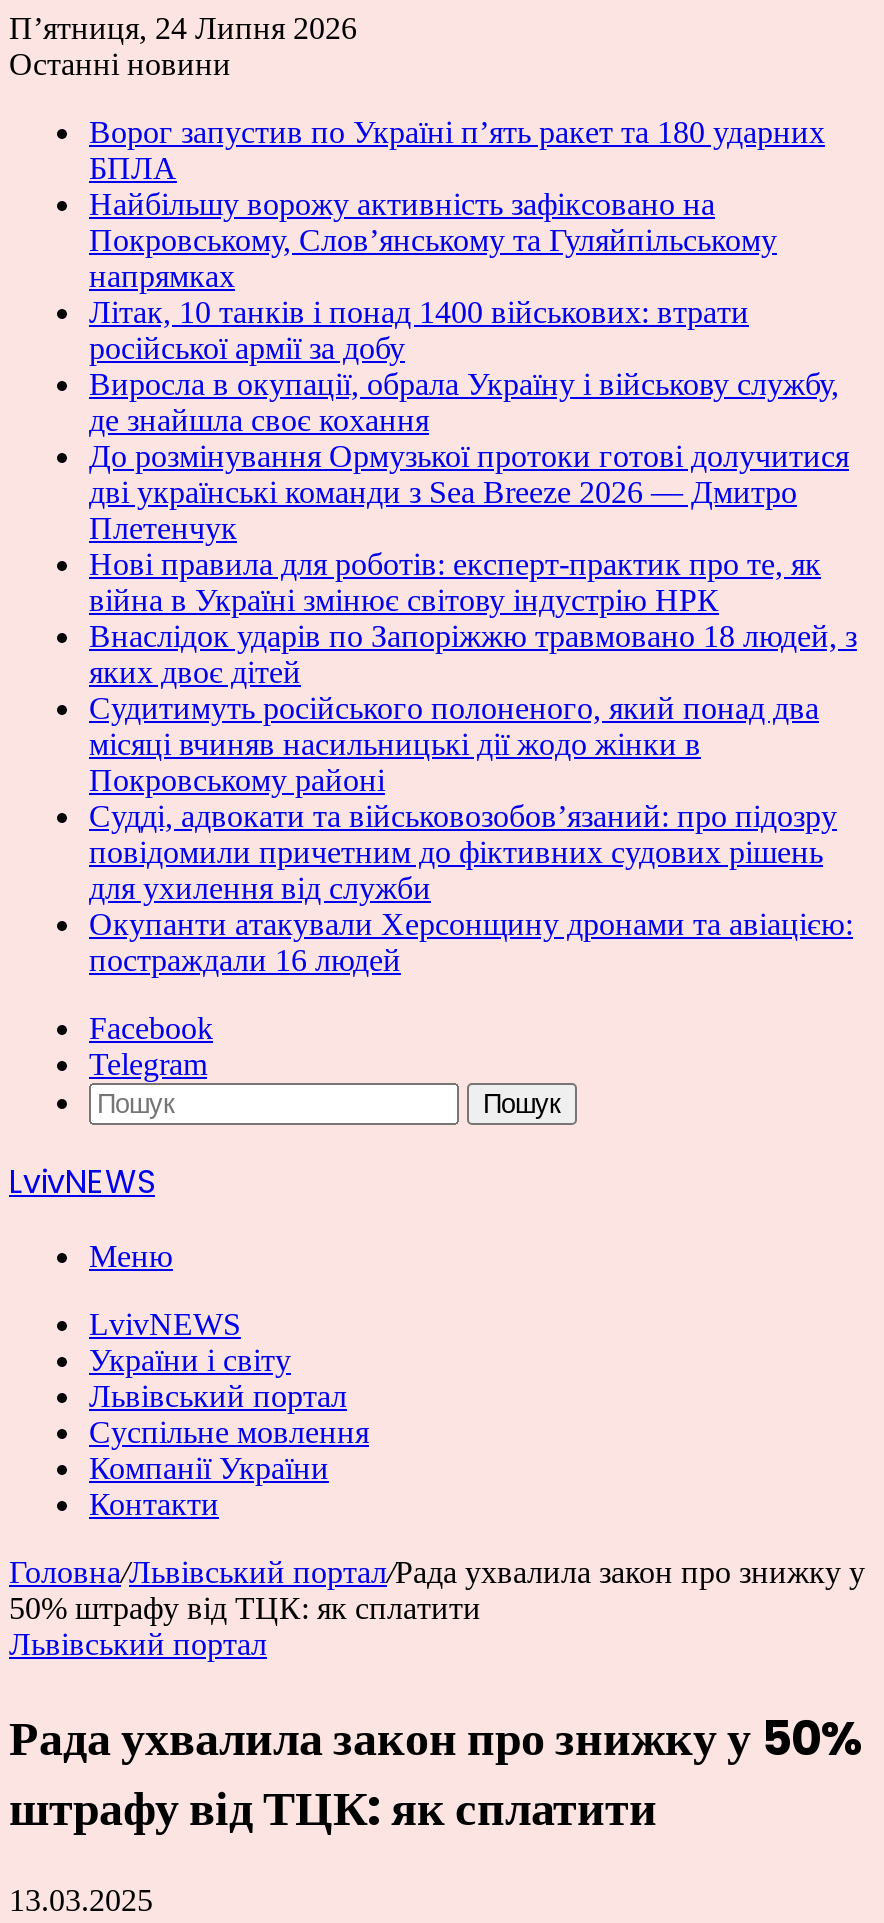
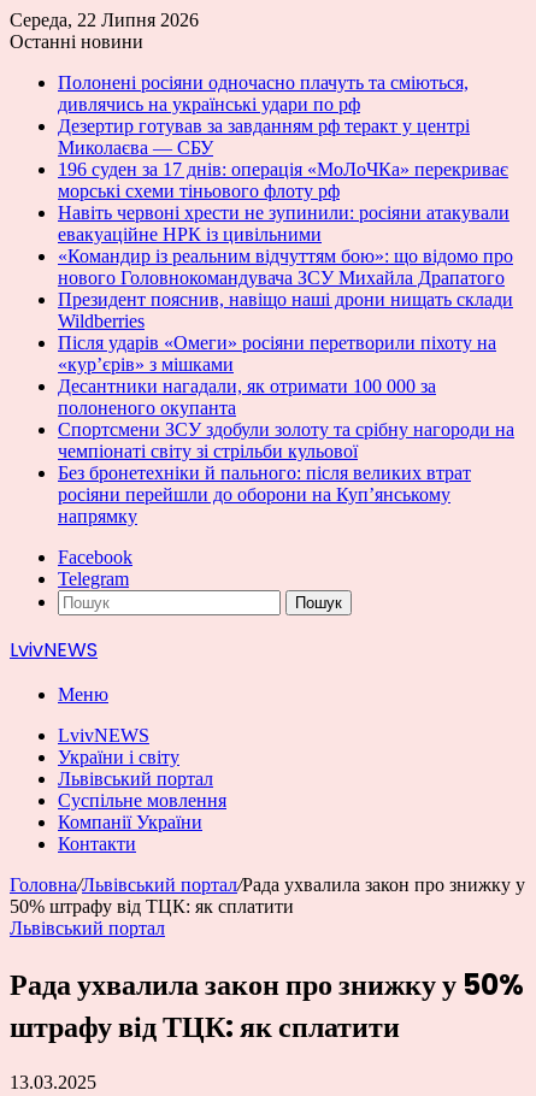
- П’ятниця, 24 Липня 2026
+ Середа, 22 Липня 2026

- Ворог запустив по Україні п’ять ракет та 180 ударних
- БПЛА
- Найбільшу ворожу активність зафіксовано на
- Покровському, Слов’янському та Гуляйпільському
- напрямках
- Літак, 10 танків і понад 1400 військових: втрати
- російської армії за добу
- Виросла в окупації, обрала Україну і військову службу,
- де знайшла своє кохання
- До розмінування Ормузької протоки готові долучитися
- дві українські команди з Sea Breeze 2026 — Дмитро
- Плетенчук
- Нові правила для роботів: експерт-практик про те, як
- війна в Україні змінює світову індустрію НРК
- Внаслідок ударів по Запоріжжю травмовано 18 людей, з
- яких двоє дітей
- Судитимуть російського полоненого, який понад два
- місяці вчиняв насильницькі дії жодо жінки в
- Покровському районі
- Судді, адвокати та військовозобов’язаний: про підозру
- повідомили причетним до фіктивних судових рішень
- для ухилення від служби
- Окупанти атакували Херсонщину дронами та авіацією:
- постраждали 16 людей
+ Полонені росіяни одночасно плачуть та сміються,
+ дивлячись на українські удари по рф
+ Дезертир готував за завданням рф теракт у центрі
+ Миколаєва — СБУ
+ 196 суден за 17 днів: операція «МоЛоЧКа» перекриває
+ морські схеми тіньового флоту рф
+ Навіть червоні хрести не зупинили: росіяни атакували
+ евакуаційне НРК із цивільними
+ «Командир із реальним відчуттям бою»: що відомо про
+ нового Головнокомандувача ЗСУ Михайла Драпатого
+ Президент пояснив, навіщо наші дрони нищать склади
+ Wildberries
+ Після ударів «Омеги» росіяни перетворили піхоту на
+ «кур’єрів» з мішками
+ Десантники нагадали, як отримати 100 000 за
+ полоненого окупанта
+ Спортсмени ЗСУ здобули золоту та срібну нагороди на
+ чемпіонаті світу зі стрільби кульової
+ Без бронетехніки й пального: після великих втрат
+ росіяни перейшли до оборони на Куп’янському
+ напрямку
